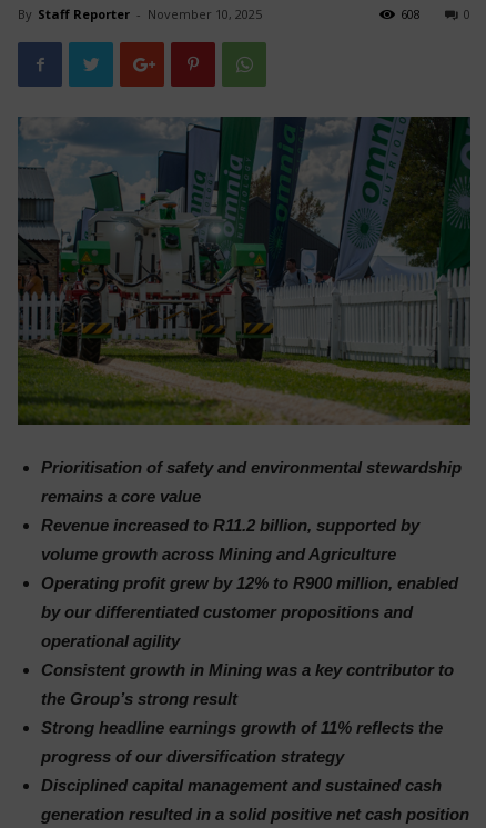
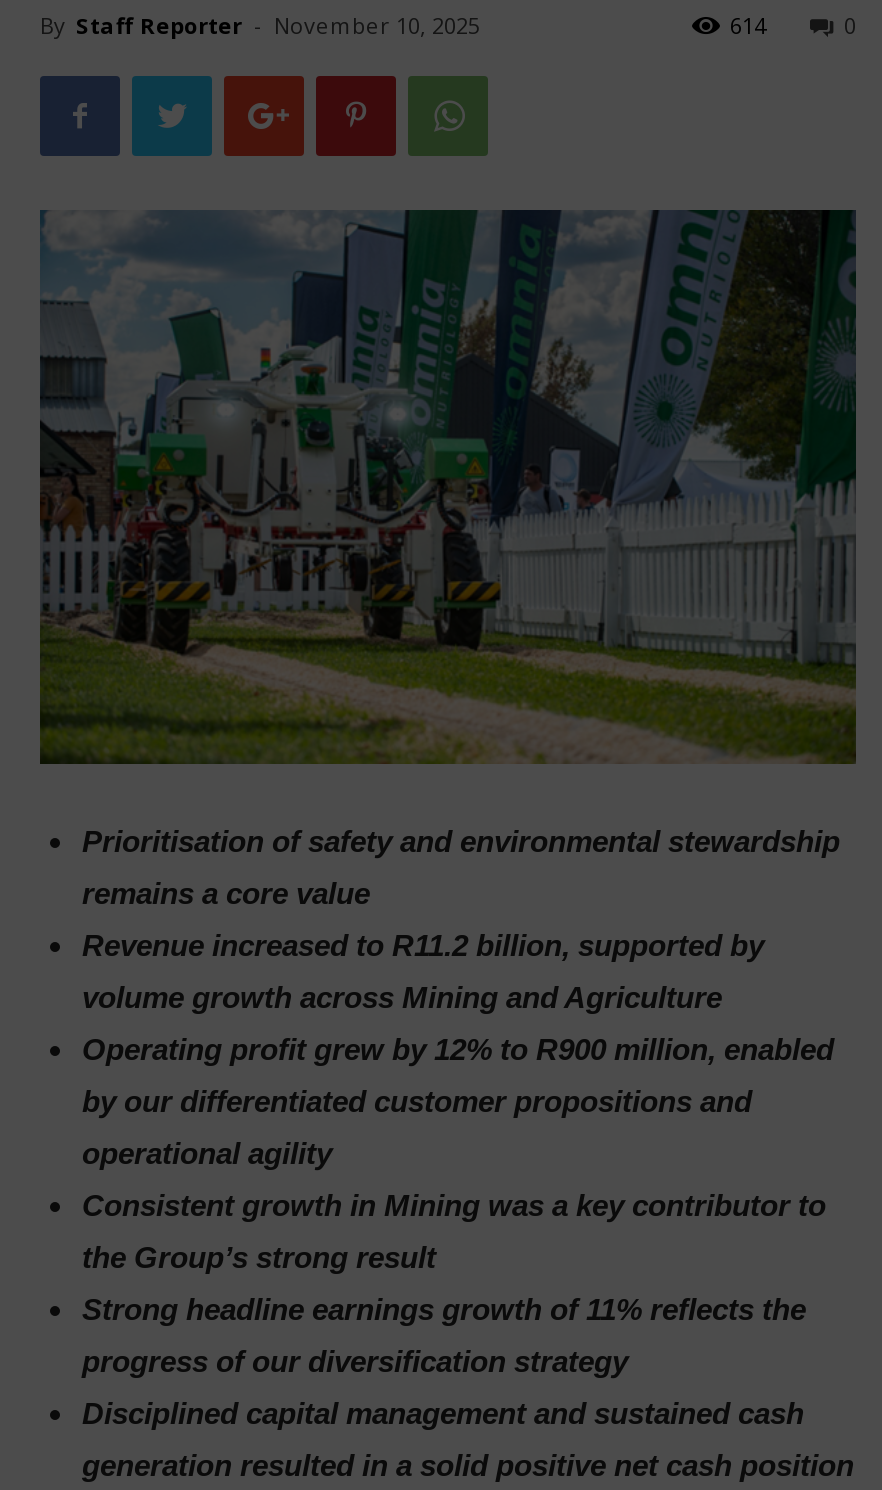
- 608
+ 614
